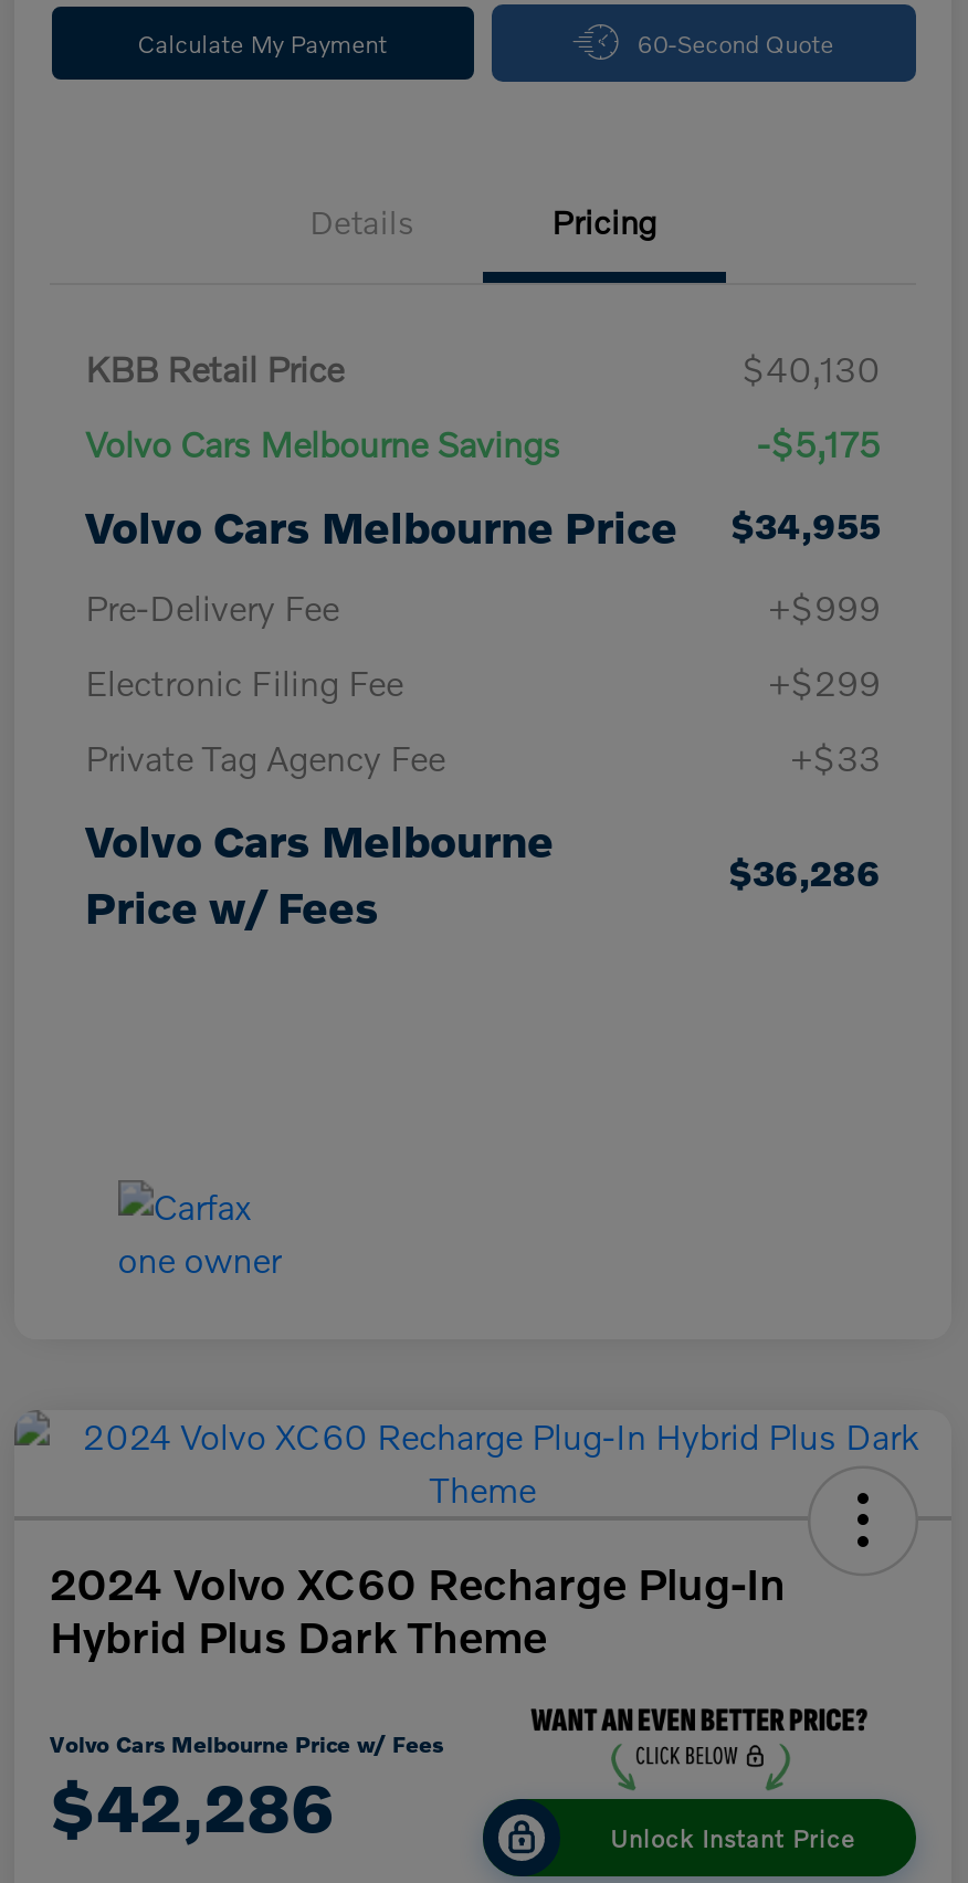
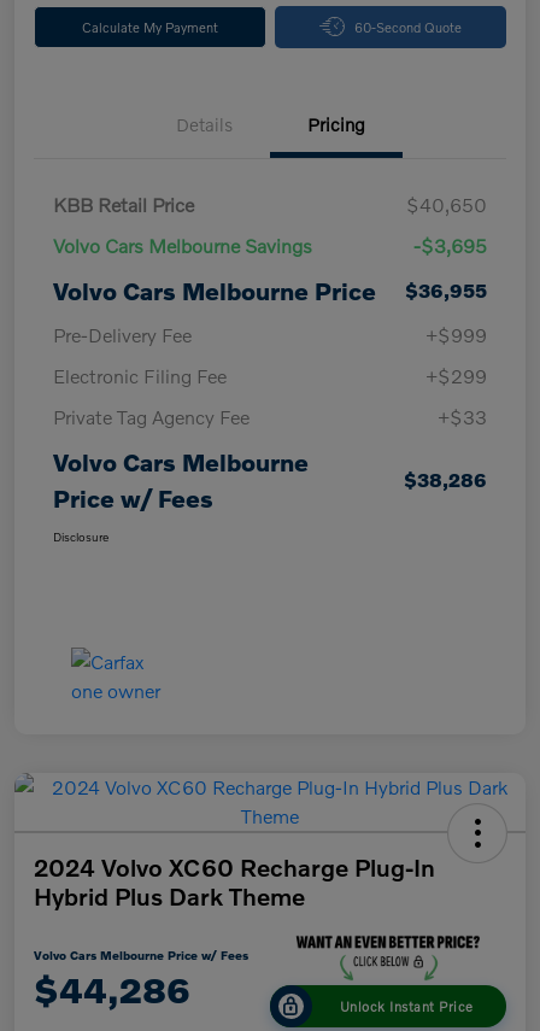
- $40,130
+ $40,650

- -$5,175
+ -$3,695

- Volvo Cars Melbourne Price $34,955
+ Volvo Cars Melbourne Price $36,955

- $36,286
+ $38,286
+ Disclosure

- $42,286
+ $44,286
